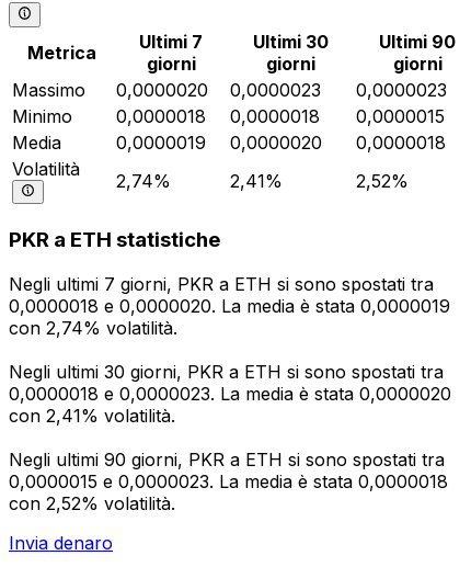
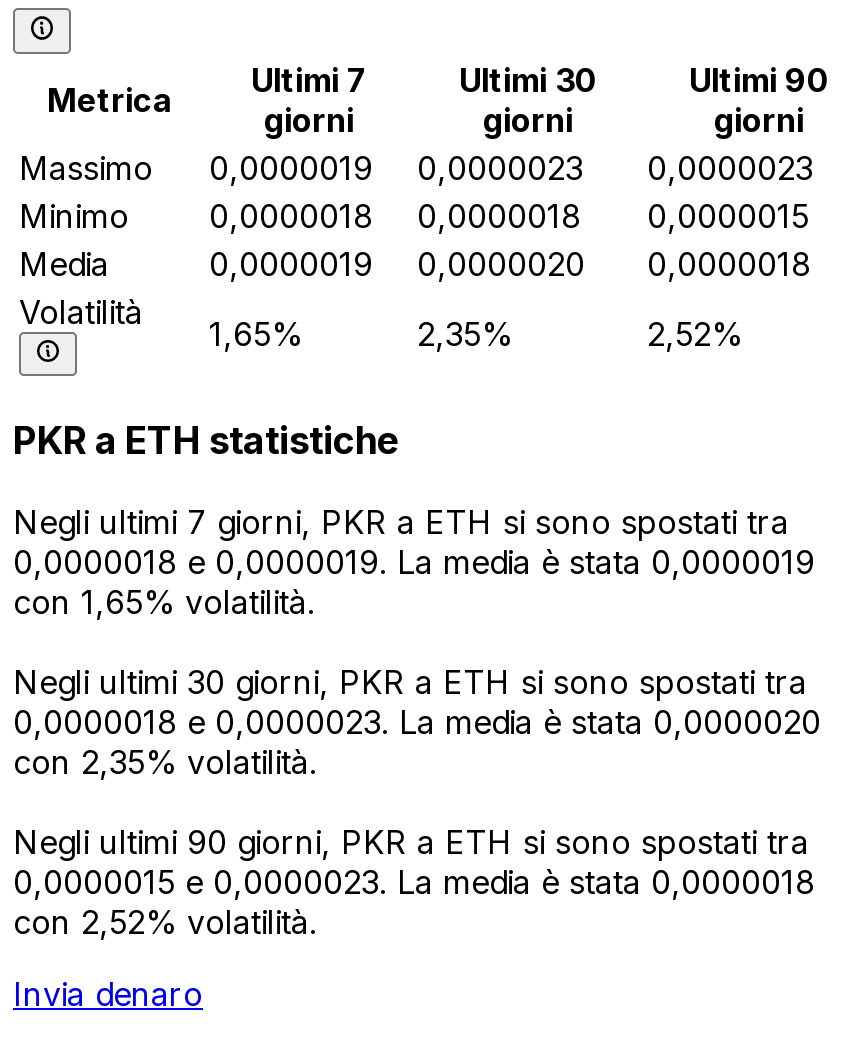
- Massimo 0,0000020 0,0000023 0,0000023
+ Massimo 0,0000019 0,0000023 0,0000023

- 2,74%
+ 1,65%

- 2,41%
+ 2,35%

- 0,0000018 e 0,0000020. La media è stata 0,0000019
+ 0,0000018 e 0,0000019. La media è stata 0,0000019

- con 2,74% volatilità.
+ con 1,65% volatilità.

- con 2,41% volatilità.
+ con 2,35% volatilità.
